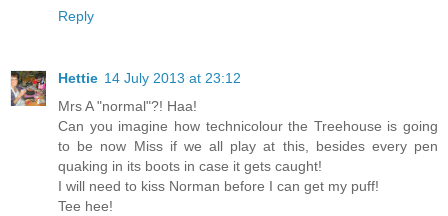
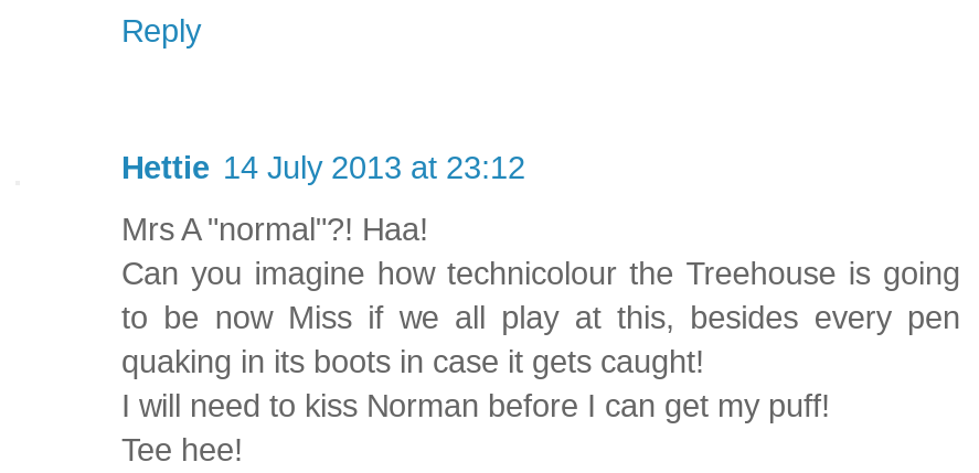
- [image]
